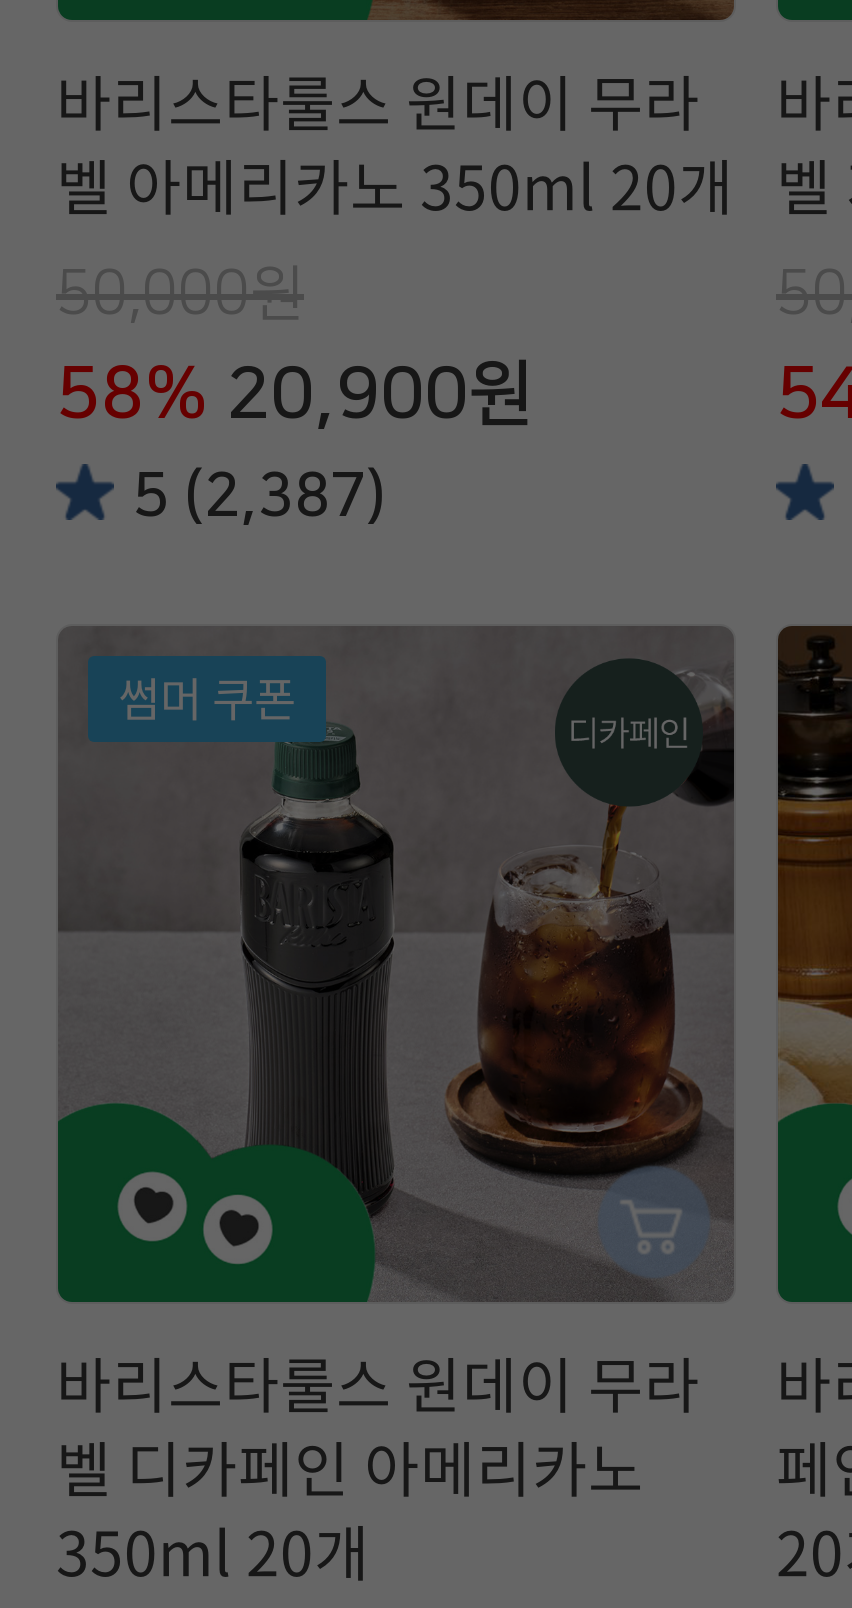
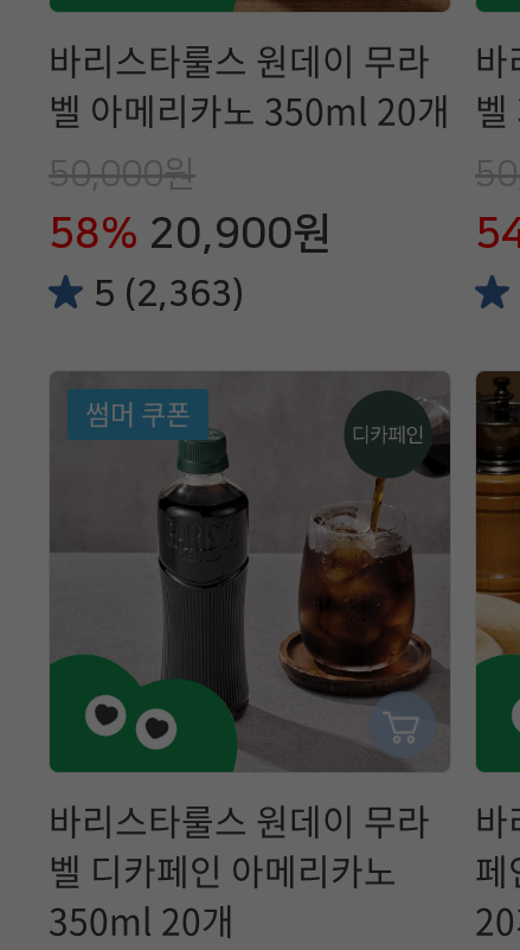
- 5 (2,387)
+ 5 (2,363)
